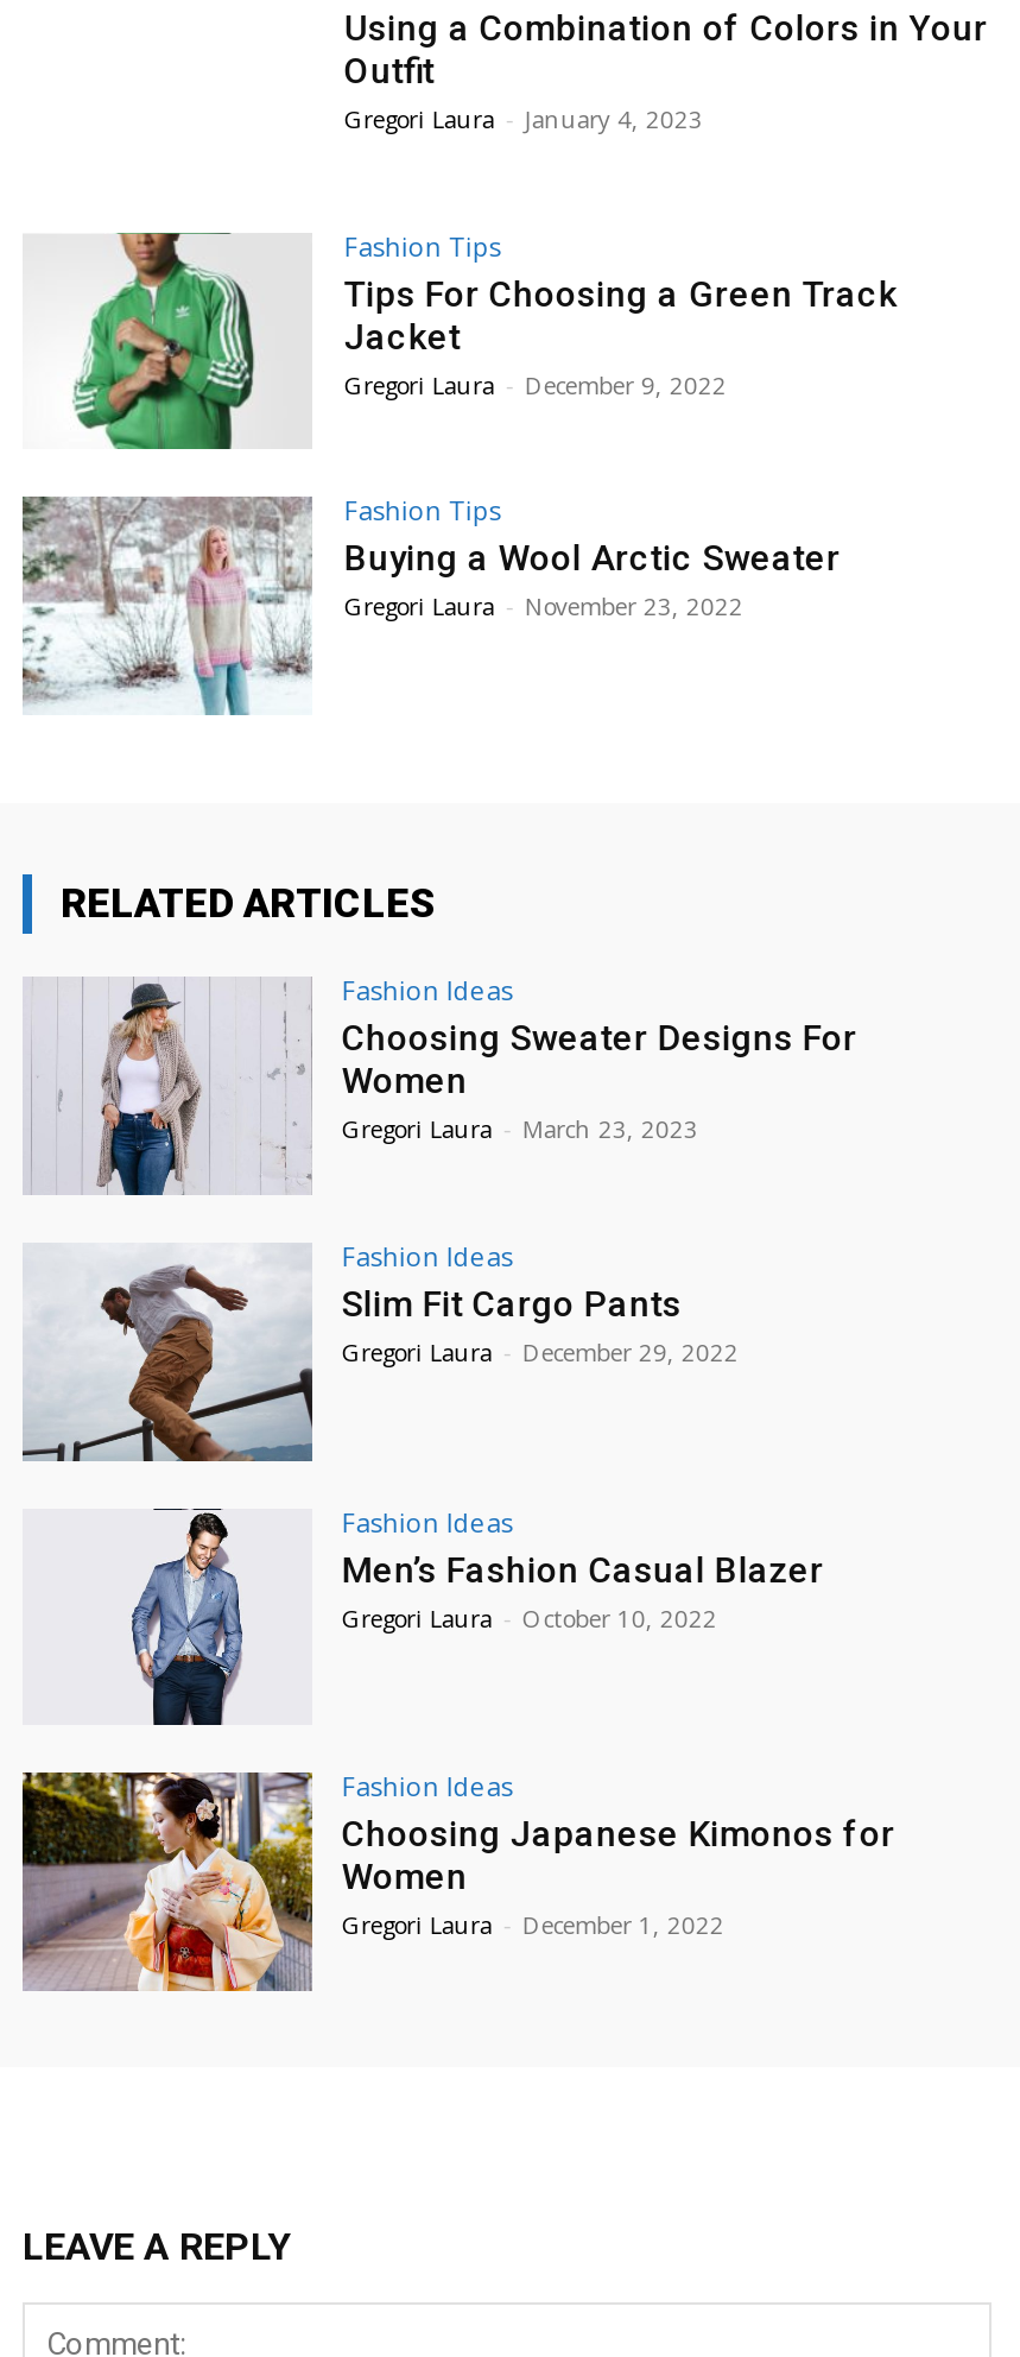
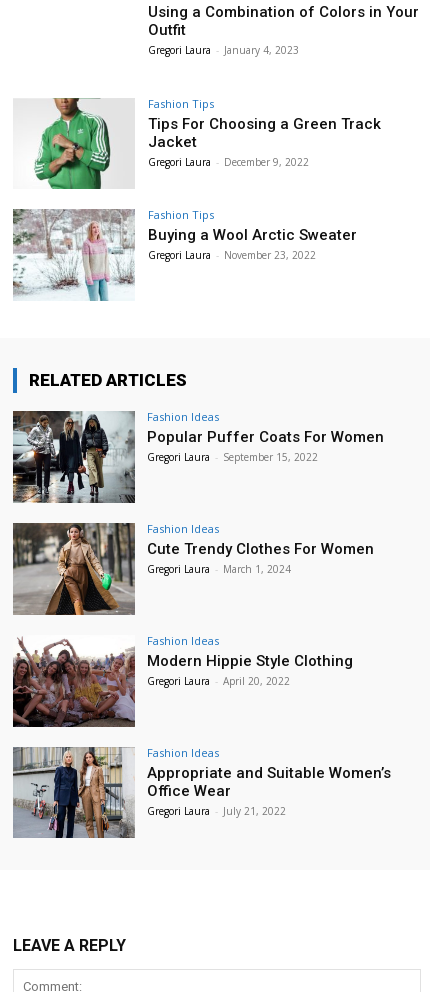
- [image]
- Choosing Sweater Designs For
- Women
- Gregori Laura - March 23, 2023
+ [image]
+ Popular Puffer Coats For Women
+ Gregori Laura - September 15, 2022

- [image]
- Slim Fit Cargo Pants
- Gregori Laura - December 29, 2022
+ [image]
+ Cute Trendy Clothes For Women
+ Gregori Laura - March 1, 2024

- [image]
- Men’s Fashion Casual Blazer
- Gregori Laura - October 10, 2022
+ [image]
+ Modern Hippie Style Clothing
+ Gregori Laura - April 20, 2022

- [image]
- Choosing Japanese Kimonos for
- Women
- Gregori Laura - December 1, 2022
+ [image]
+ Appropriate and Suitable Women’s
+ Office Wear
+ Gregori Laura - July 21, 2022
